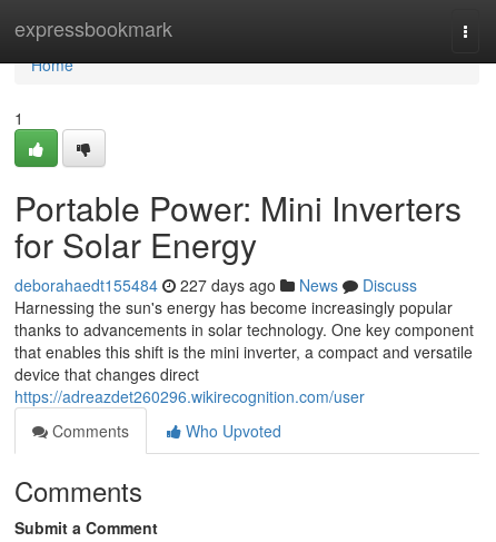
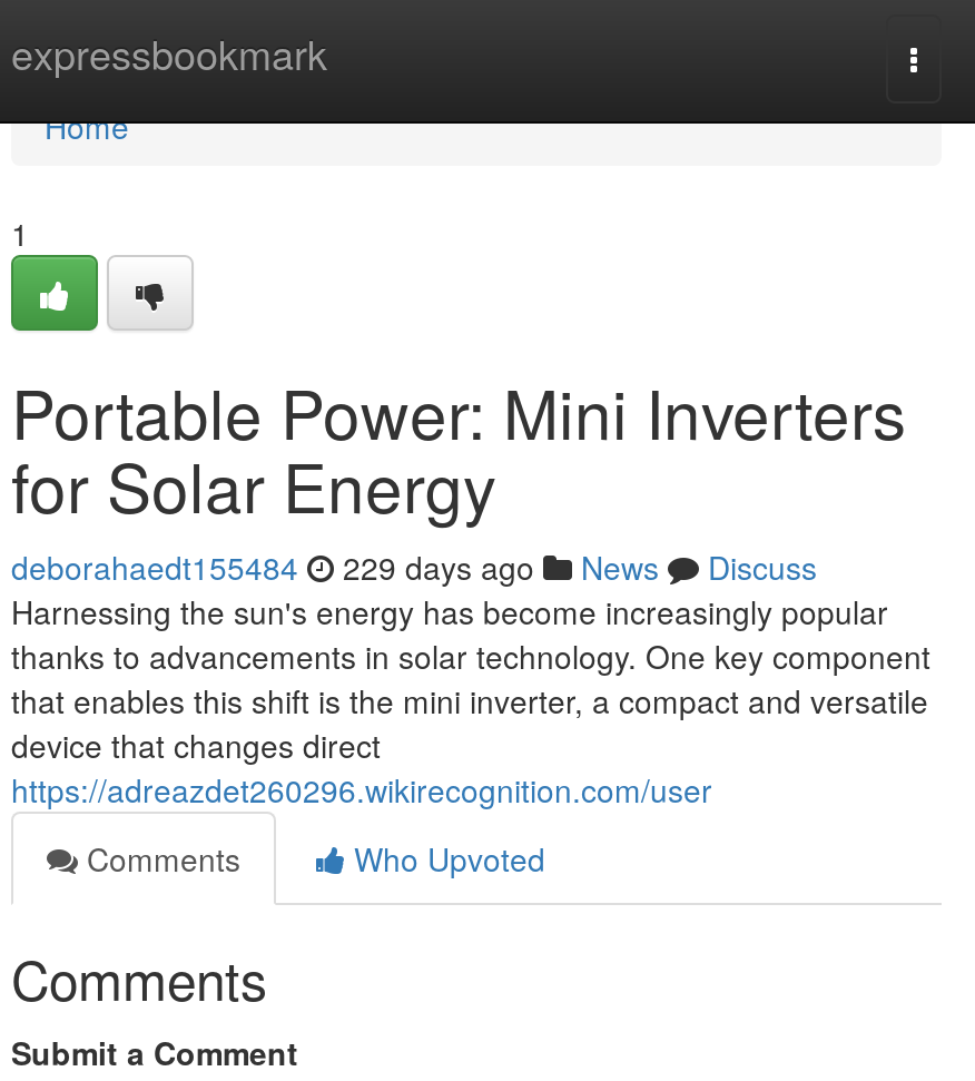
- deborahaedt155484 227 days ago News Discuss
+ deborahaedt155484 229 days ago News Discuss
